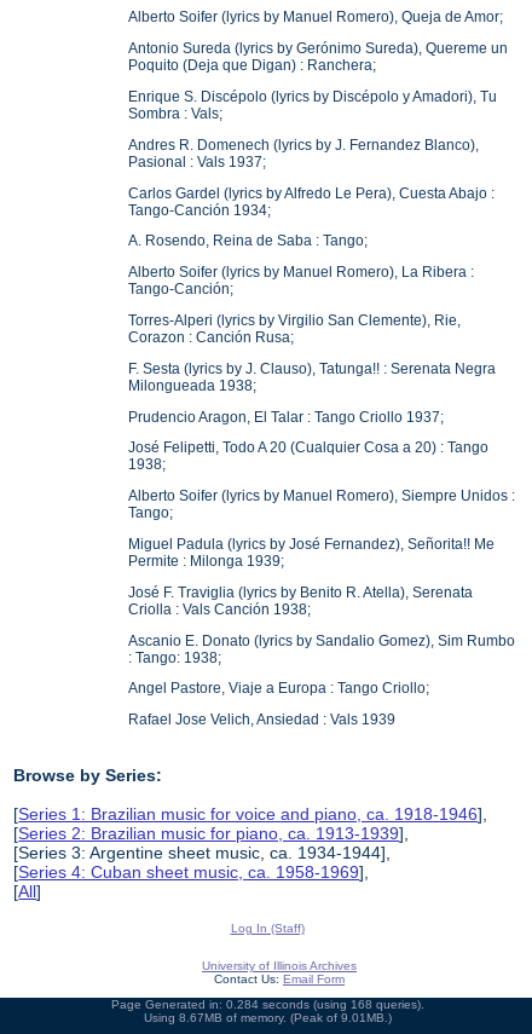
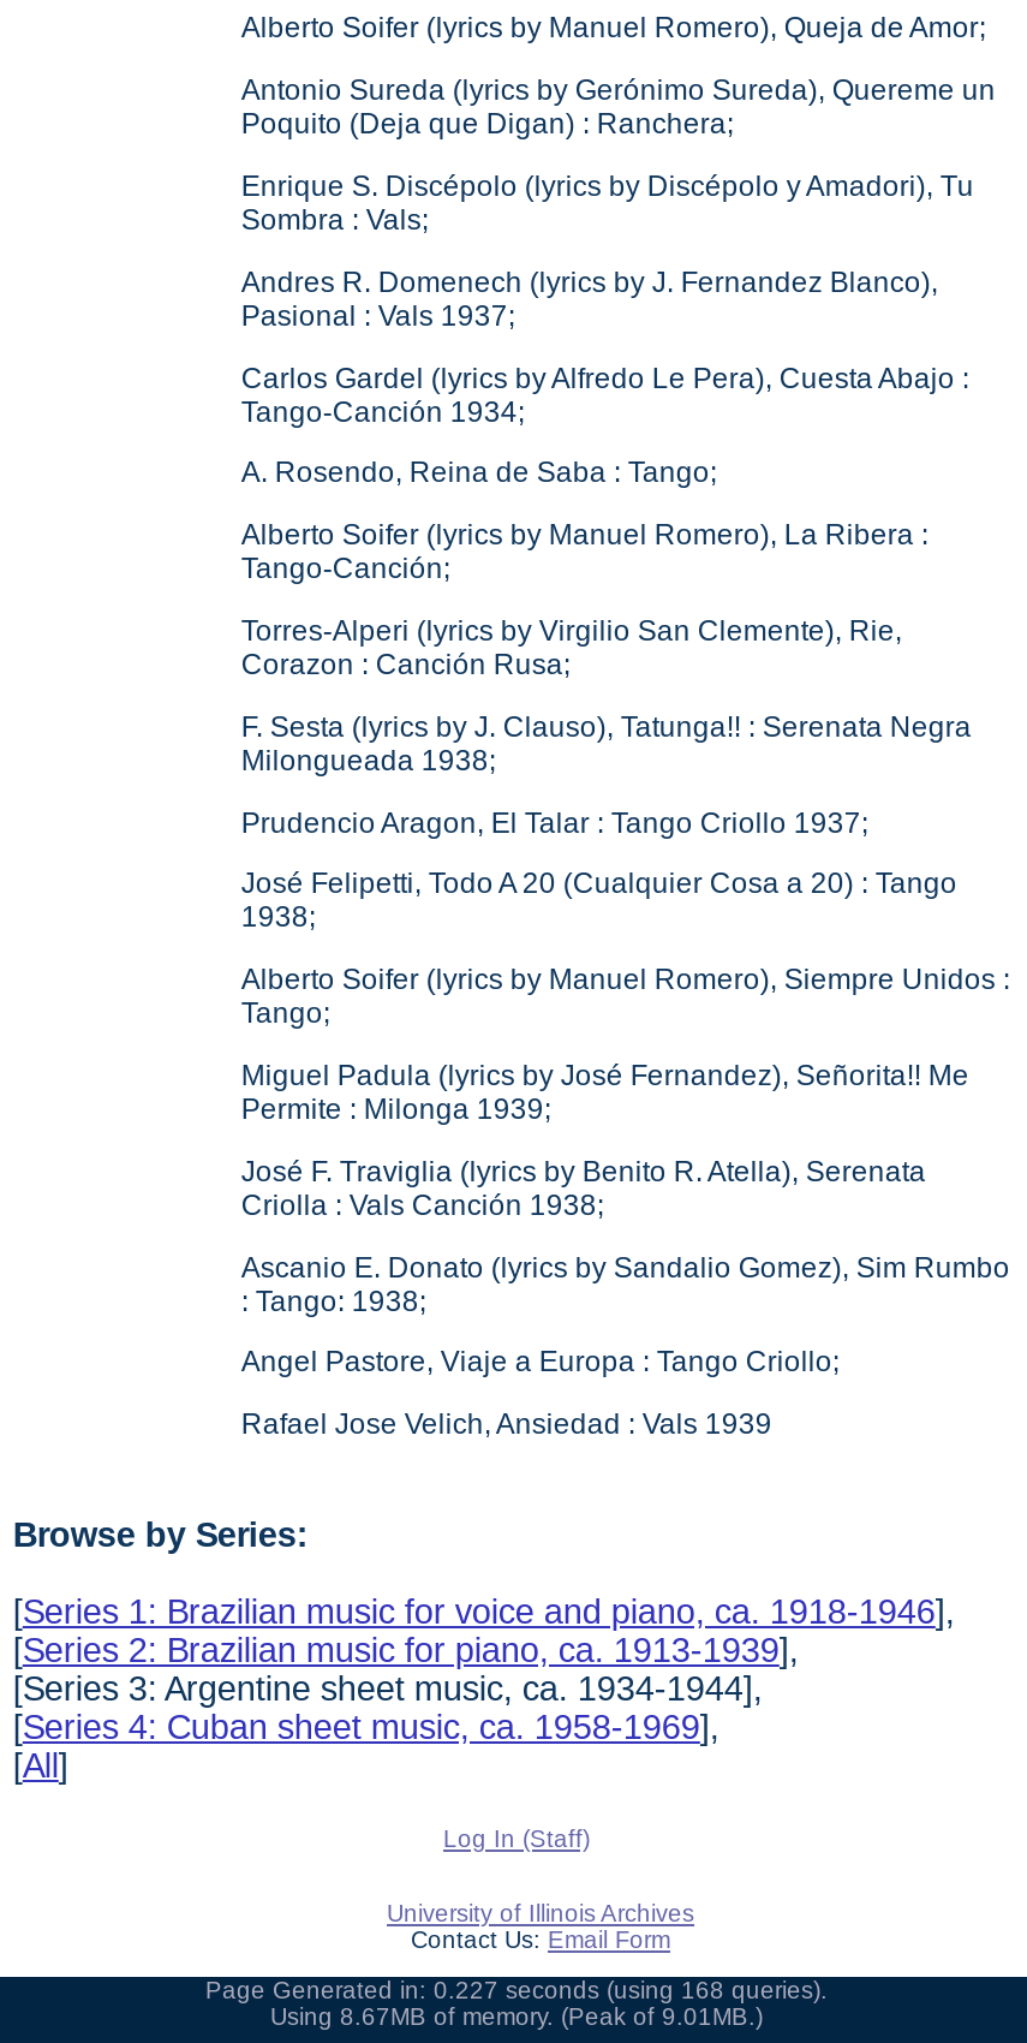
- Page Generated in: 0.284 seconds (using 168 queries).
+ Page Generated in: 0.227 seconds (using 168 queries).
